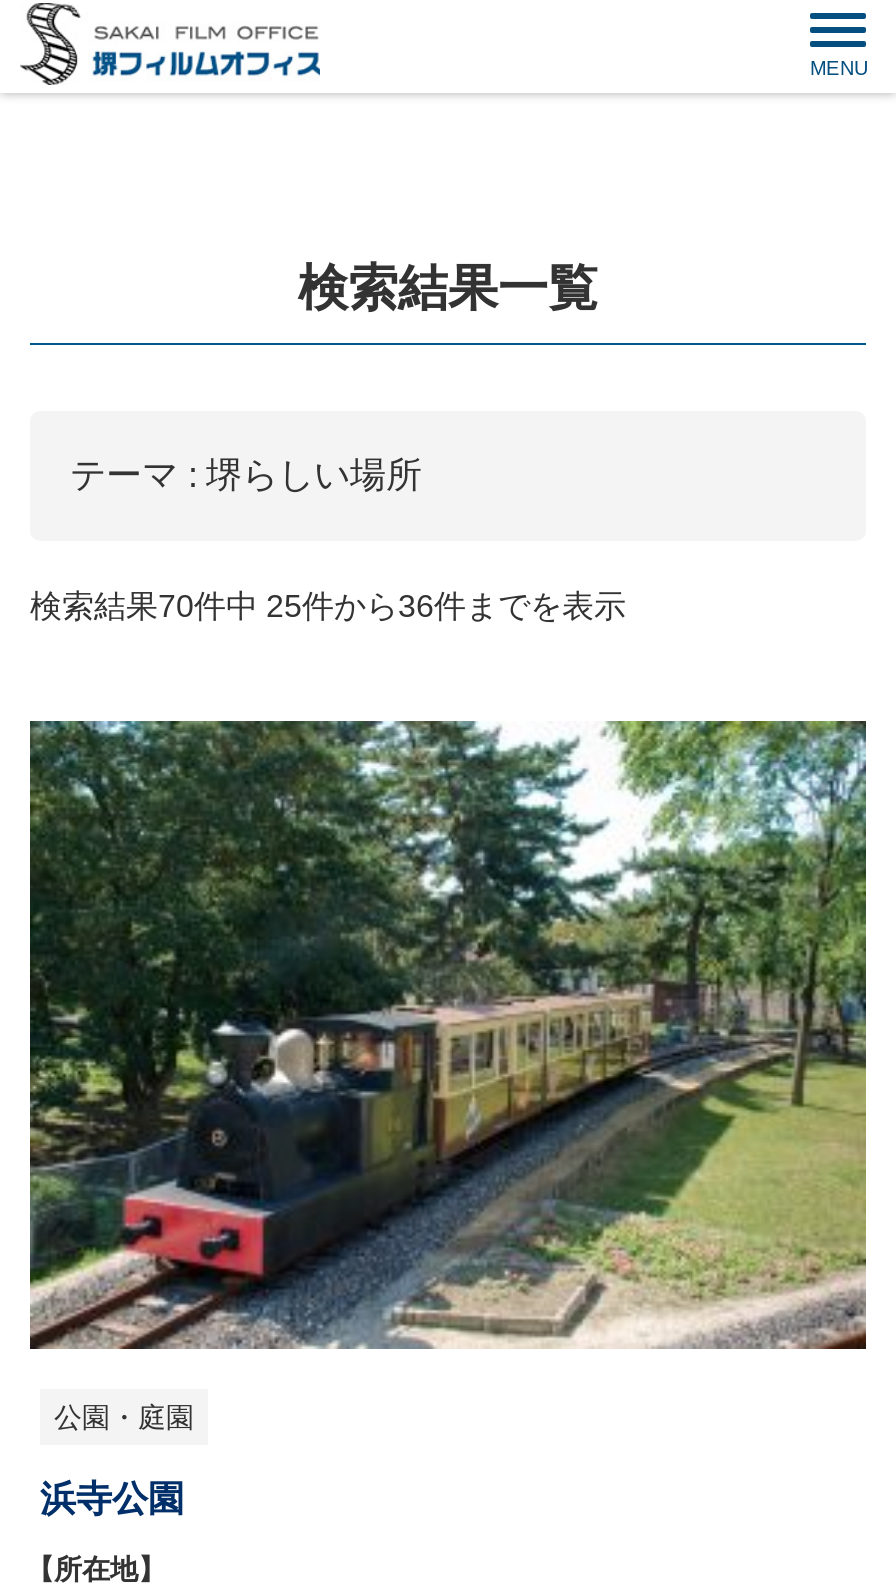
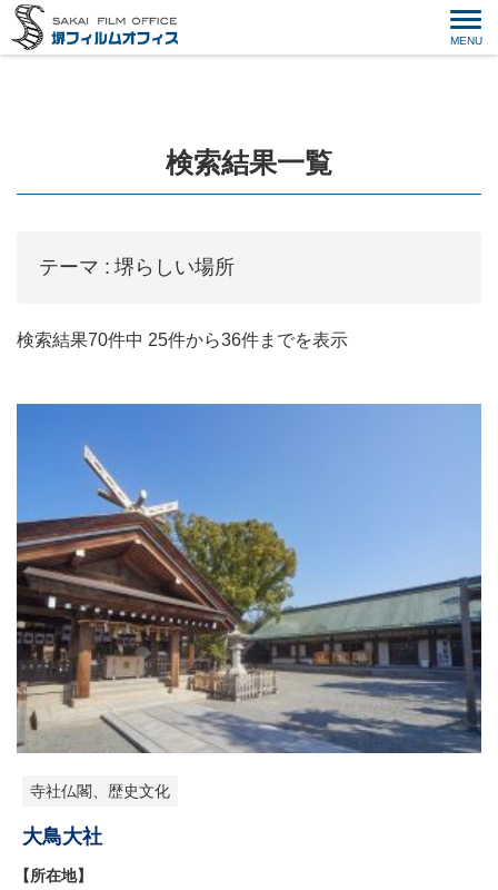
- [image]
- 公園・庭園
+ [image]
+ 寺社仏閣、歴史文化

- 浜寺公園
+ 大鳥大社
